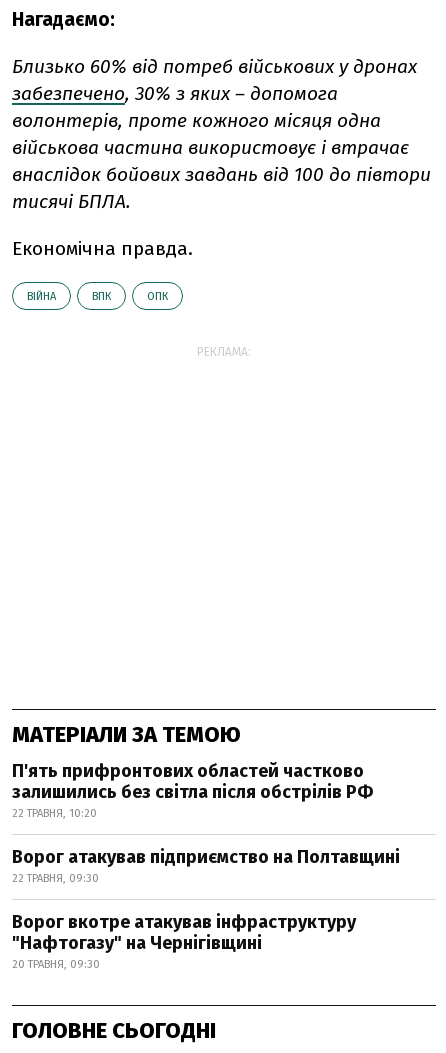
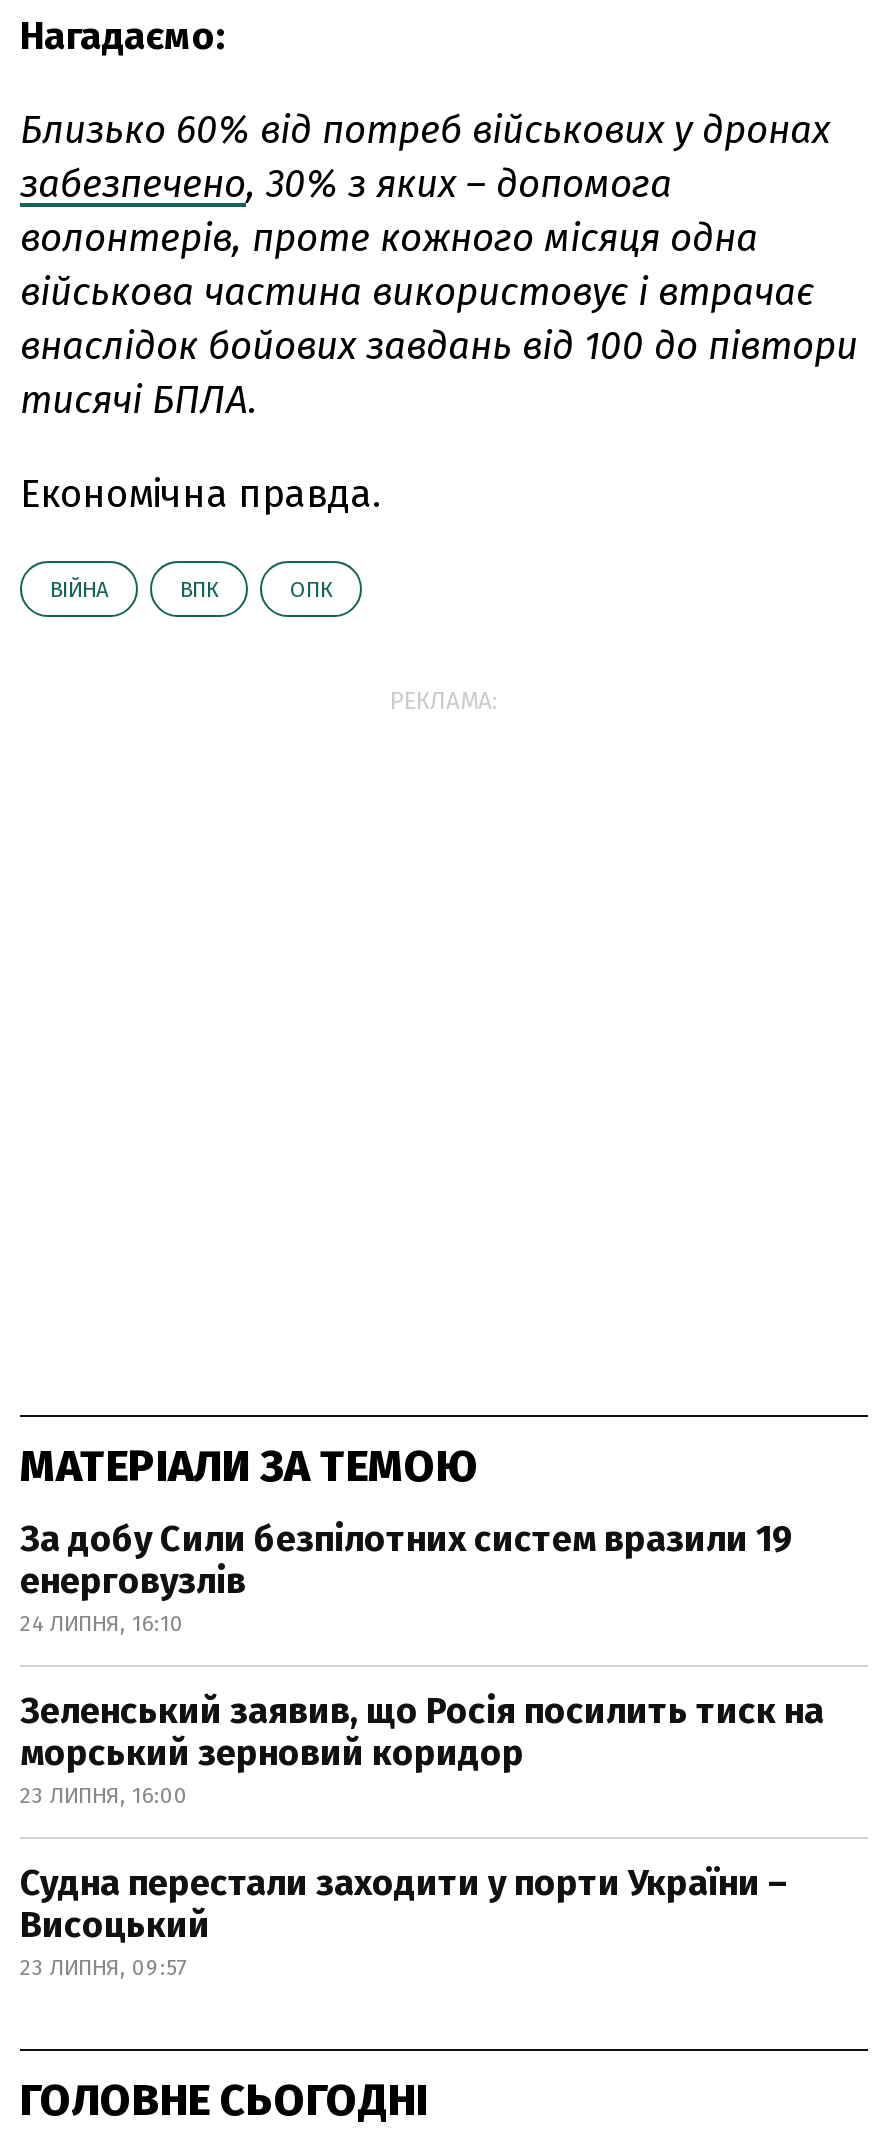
- П'ять прифронтових областей частково
- залишились без світла після обстрілів РФ
- 22 ТРАВНЯ, 10:20
+ За добу Сили безпілотних систем вразили 19
+ енерговузлів
+ 24 ЛИПНЯ, 16:10

- Ворог атакував підприємство на Полтавщині
- 22 ТРАВНЯ, 09:30
+ Зеленський заявив, що Росія посилить тиск на
+ морський зерновий коридор
+ 23 ЛИПНЯ, 16:00

- Ворог вкотре атакував інфраструктуру
- "Нафтогазу" на Чернігівщині
- 20 ТРАВНЯ, 09:30
+ Судна перестали заходити у порти України –
+ Висоцький
+ 23 ЛИПНЯ, 09:57
